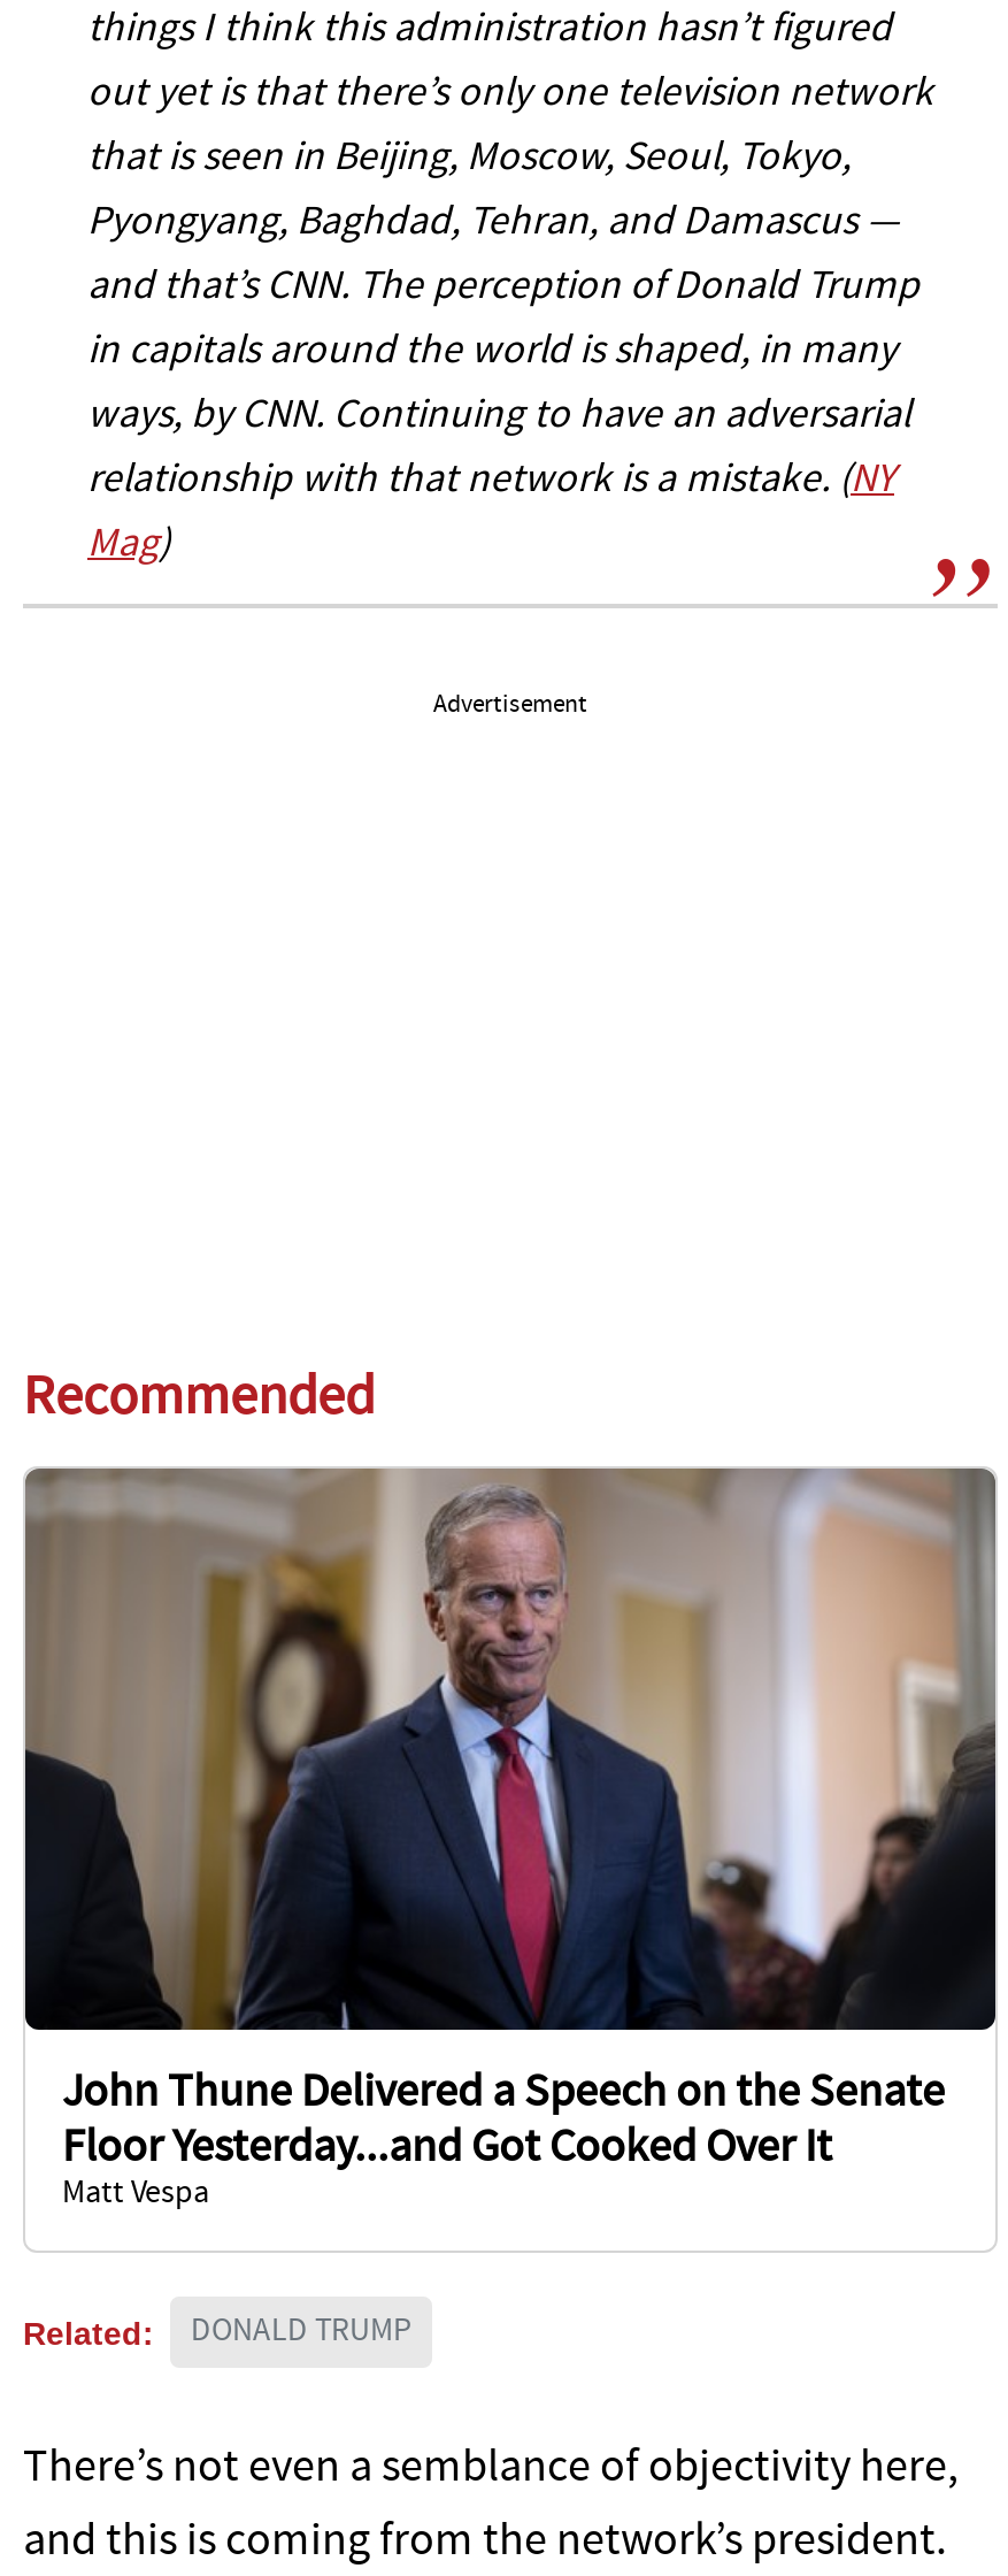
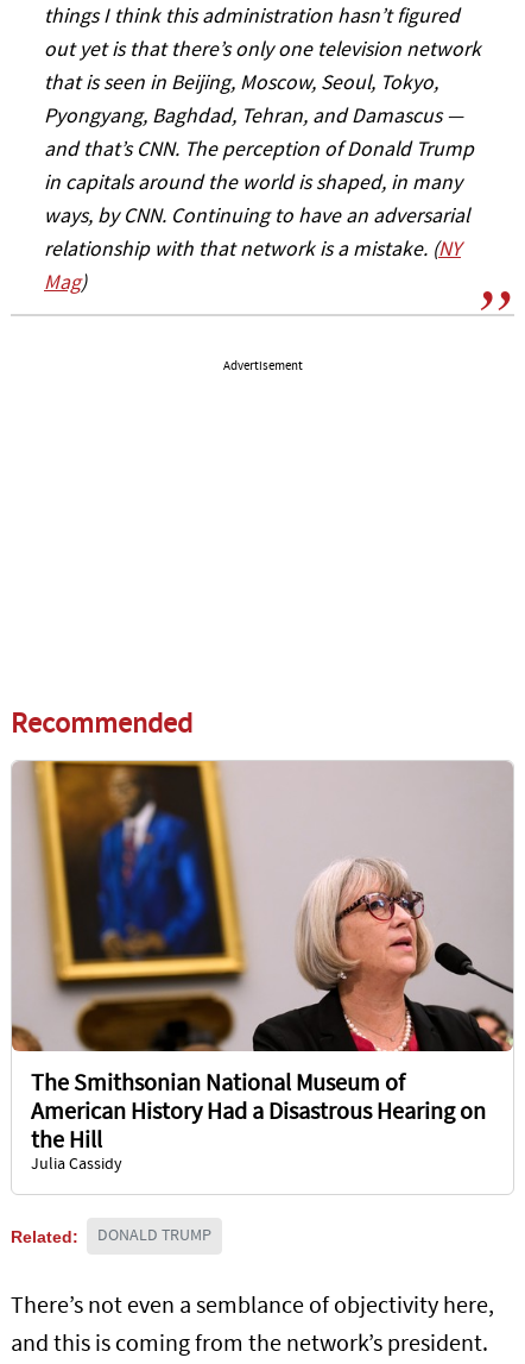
- [image]
- John Thune Delivered a Speech on the Senate
- Floor Yesterday...and Got Cooked Over It
- Matt Vespa
+ [image]
+ The Smithsonian National Museum of
+ American History Had a Disastrous Hearing on
+ the Hill
+ Julia Cassidy
